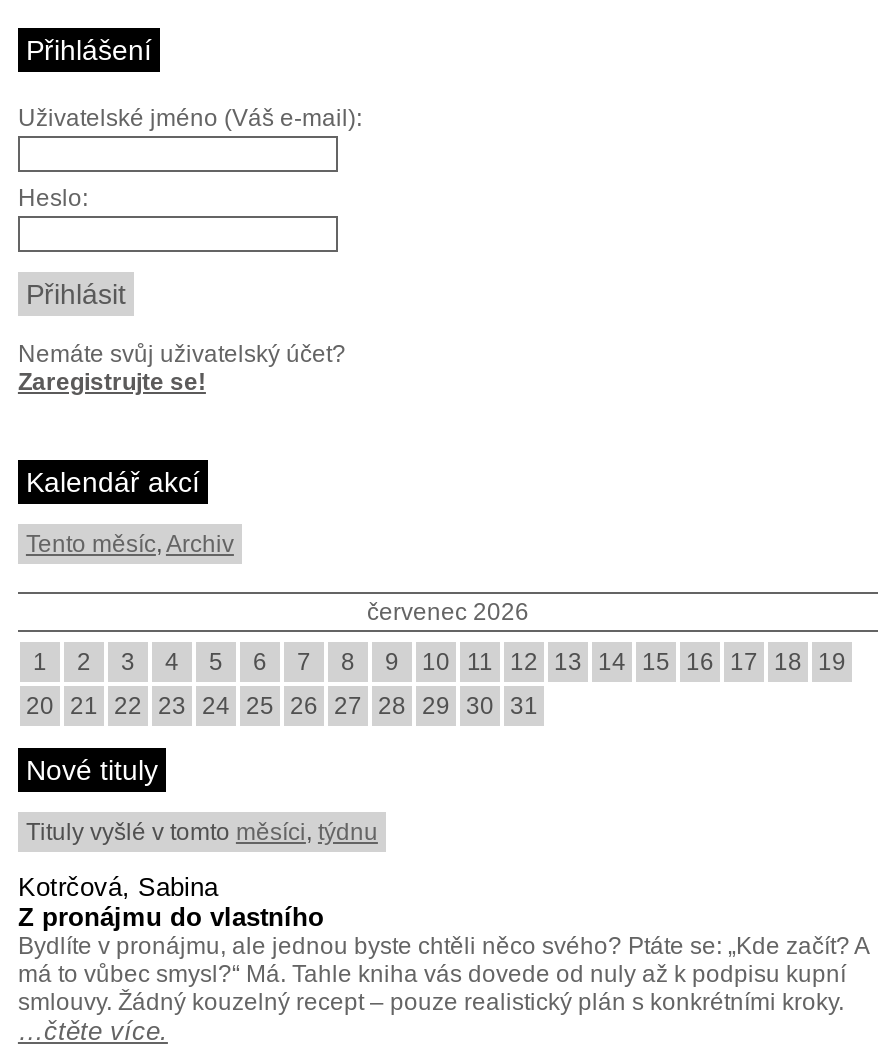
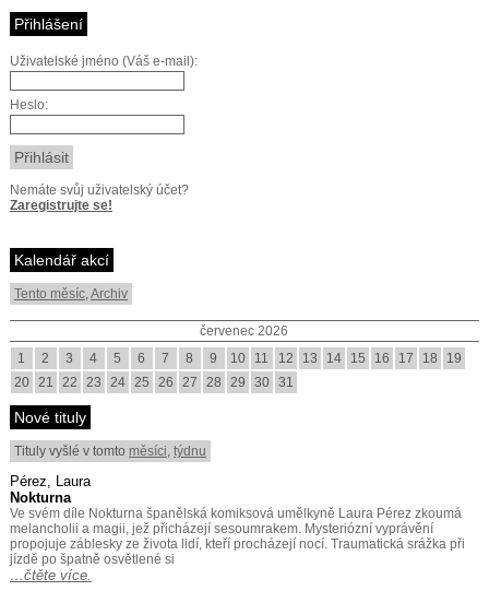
- Kotrčová, Sabina
- Z pronájmu do vlastního
- Bydlíte v pronájmu, ale jednou byste chtěli něco svého? Ptáte se: „Kde začít? A
- má to vůbec smysl?“ Má. Tahle kniha vás dovede od nuly až k podpisu kupní
- smlouvy. Žádný kouzelný recept – pouze realistický plán s konkrétními kroky.
+ Pérez, Laura
+ Nokturna
+ Ve svém díle Nokturna španělská komiksová umělkyně Laura Pérez zkoumá
+ melancholii a magii, jež přicházejí sesoumrakem. Mysteriózní vyprávění
+ propojuje záblesky ze života lidí, kteří procházejí nocí. Traumatická srážka při
+ jízdě po špatně osvětlené si
